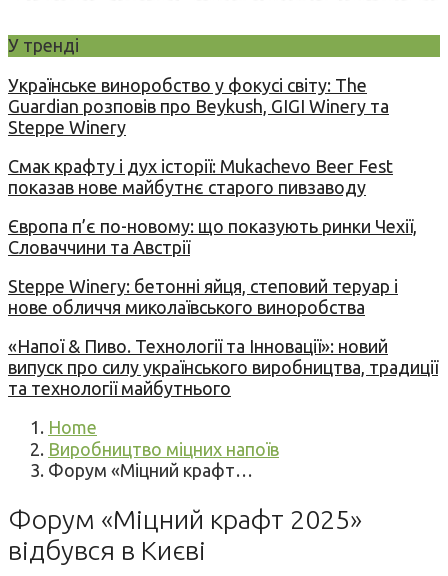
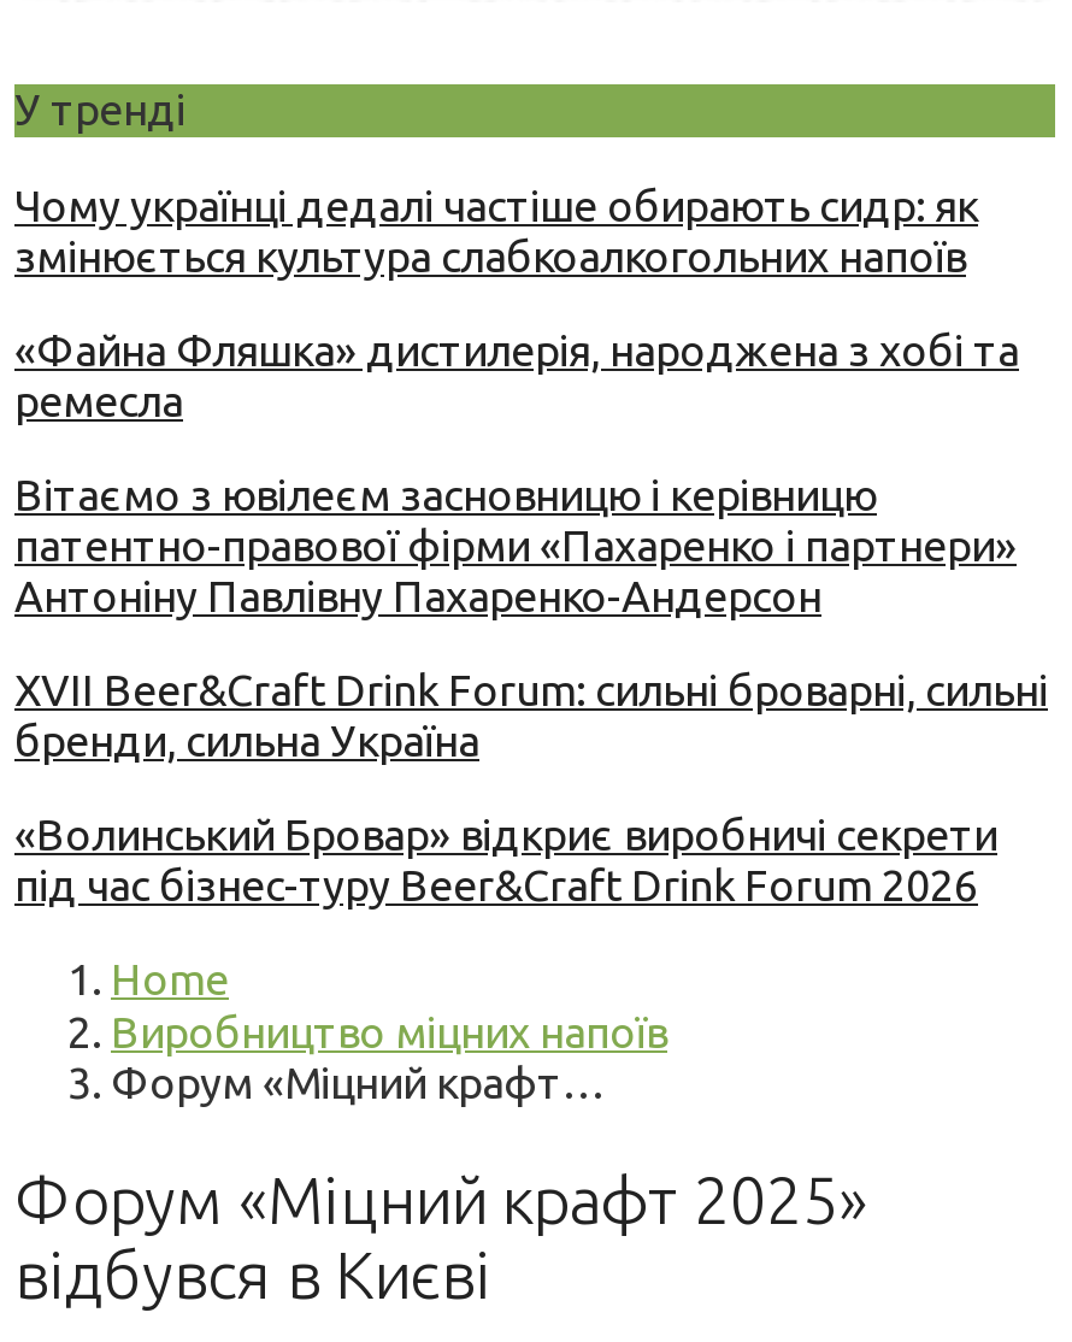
- Українське виноробство у фокусі світу: The
- Guardian розповів про Beykush, GIGI Winery та
- Steppe Winery
+ Чому українці дедалі частіше обирають сидр: як
+ змінюється культура слабкоалкогольних напоїв

- Смак крафту і дух історії: Mukachevo Beer Fest
- показав нове майбутнє старого пивзаводу
+ «Файна Фляшка» дистилерія, народжена з хобі та
+ ремесла

- Європа п’є по-новому: що показують ринки Чехії,
- Словаччини та Австрії
+ Вітаємо з ювілеєм засновницю і керівницю
+ патентно-правової фірми «Пахаренко і партнери»
+ Антоніну Павлівну Пахаренко-Андерсон

- Steppe Winery: бетонні яйця, степовий теруар і
- нове обличчя миколаївського виноробства
+ XVII Beer&Craft Drink Forum: сильні броварні, сильні
+ бренди, сильна Україна

- «Напої & Пиво. Технології та Інновації»: новий
- випуск про силу українського виробництва, традиції
- та технології майбутнього
+ «Волинський Бровар» відкриє виробничі секрети
+ під час бізнес-туру Beer&Craft Drink Forum 2026
